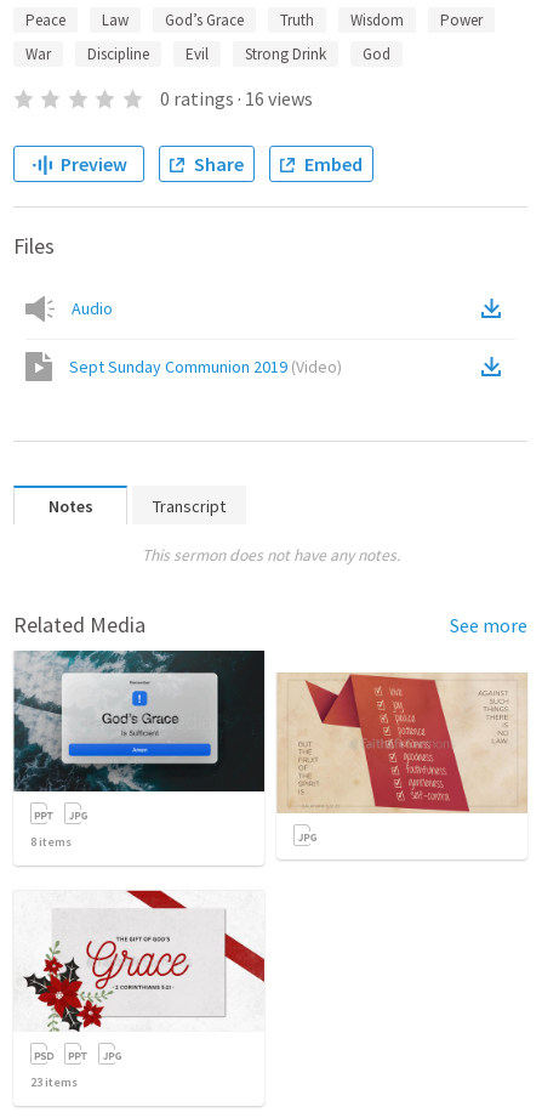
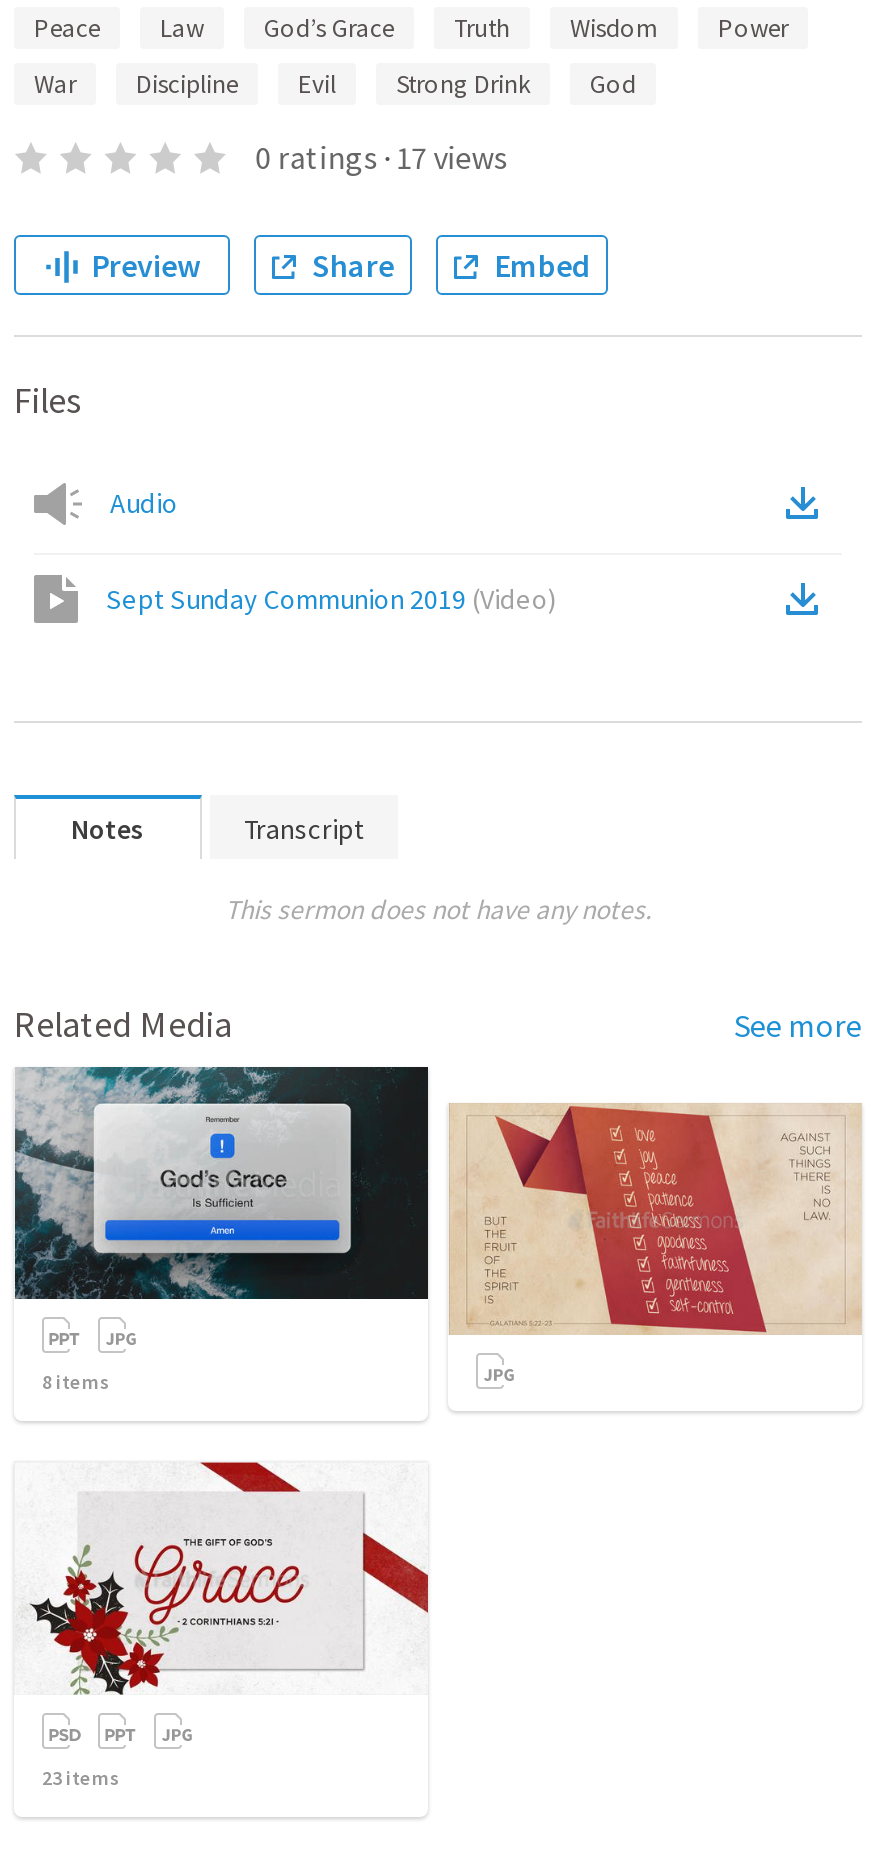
- 0 ratings · 16 views
+ 0 ratings · 17 views
